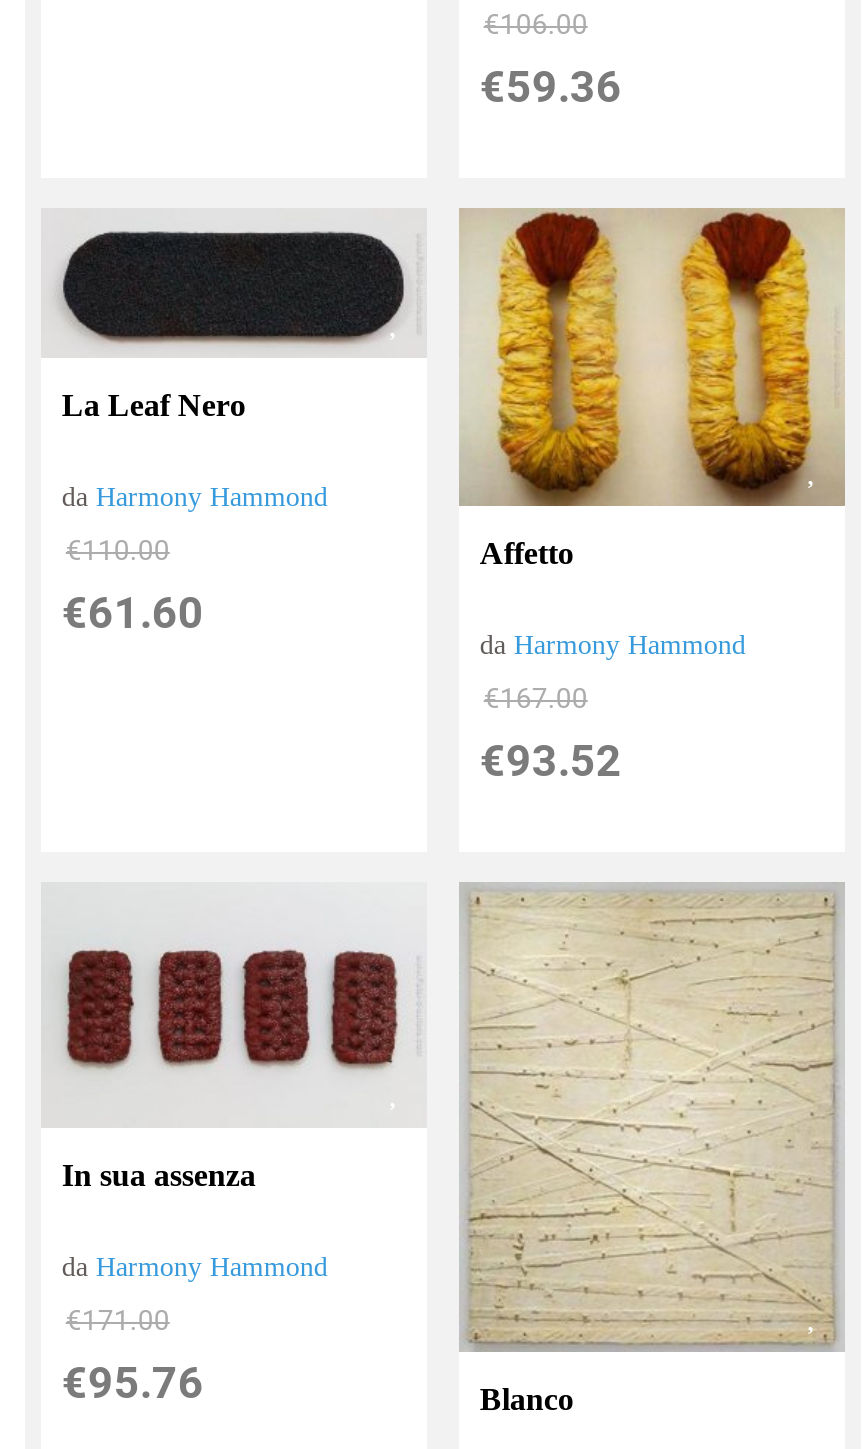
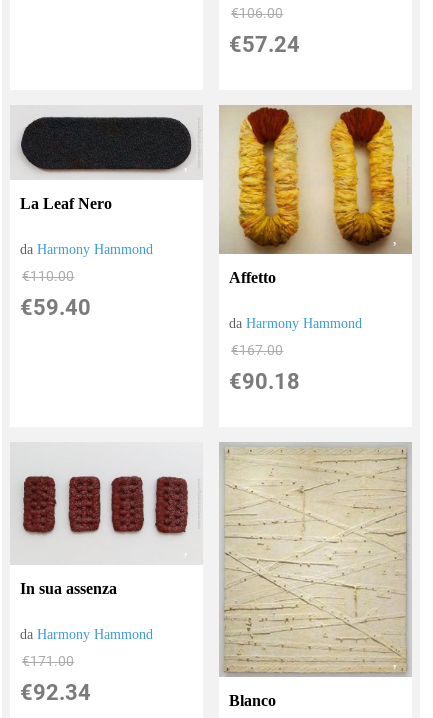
- €59.36
+ €57.24

- €61.60
+ €59.40

- €93.52
+ €90.18

- €95.76
+ €92.34
